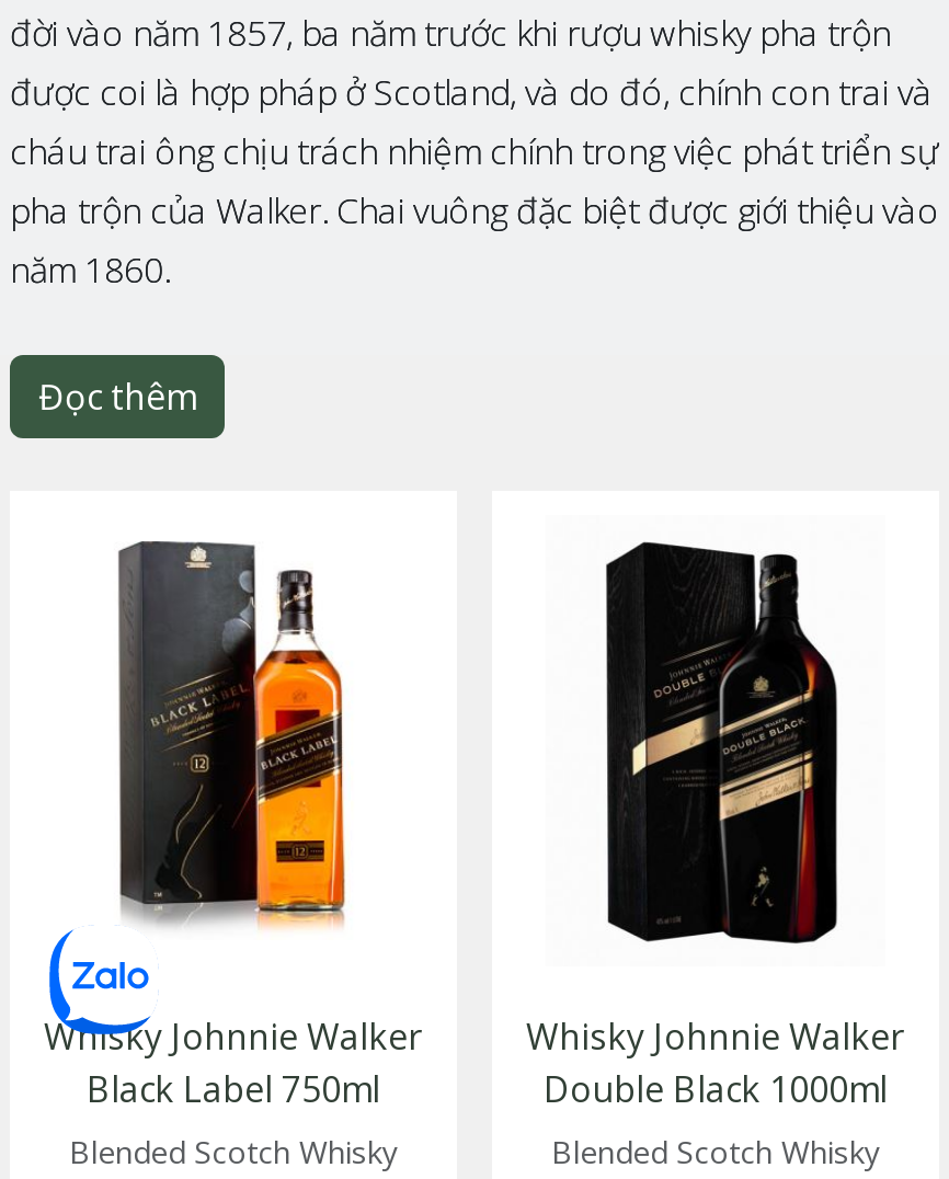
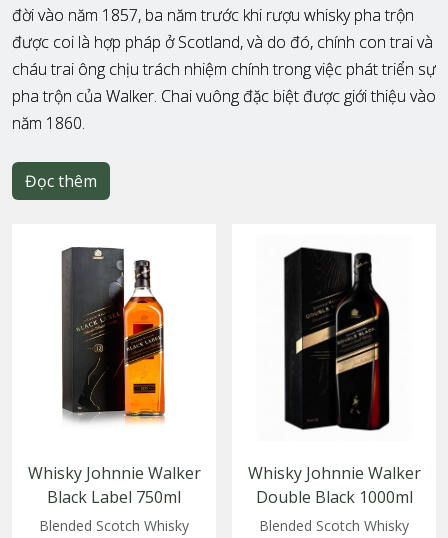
- [image]
